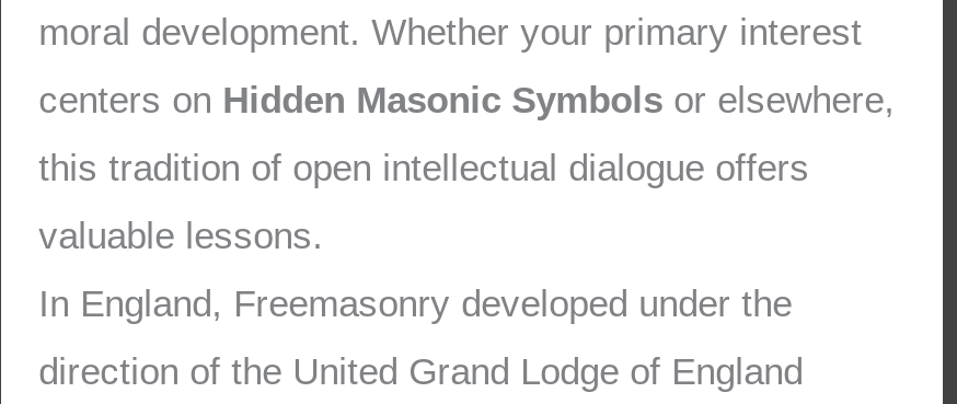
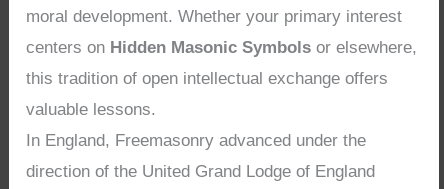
- this tradition of open intellectual dialogue offers
+ this tradition of open intellectual exchange offers

- In England, Freemasonry developed under the
+ In England, Freemasonry advanced under the
